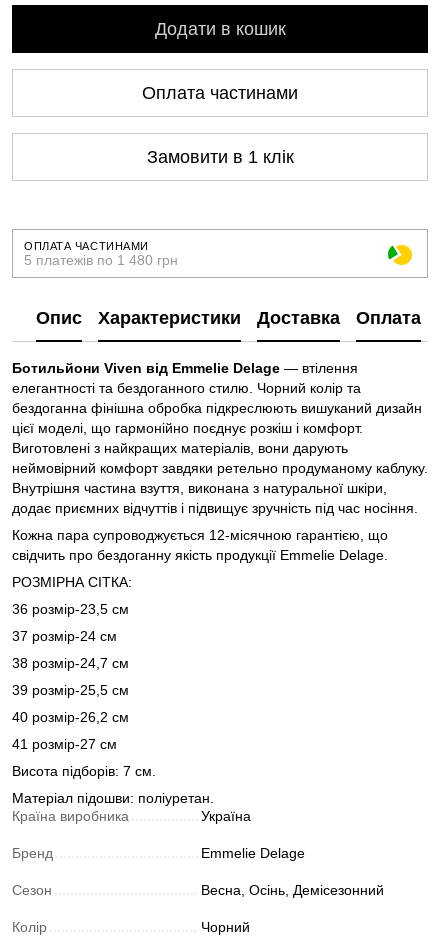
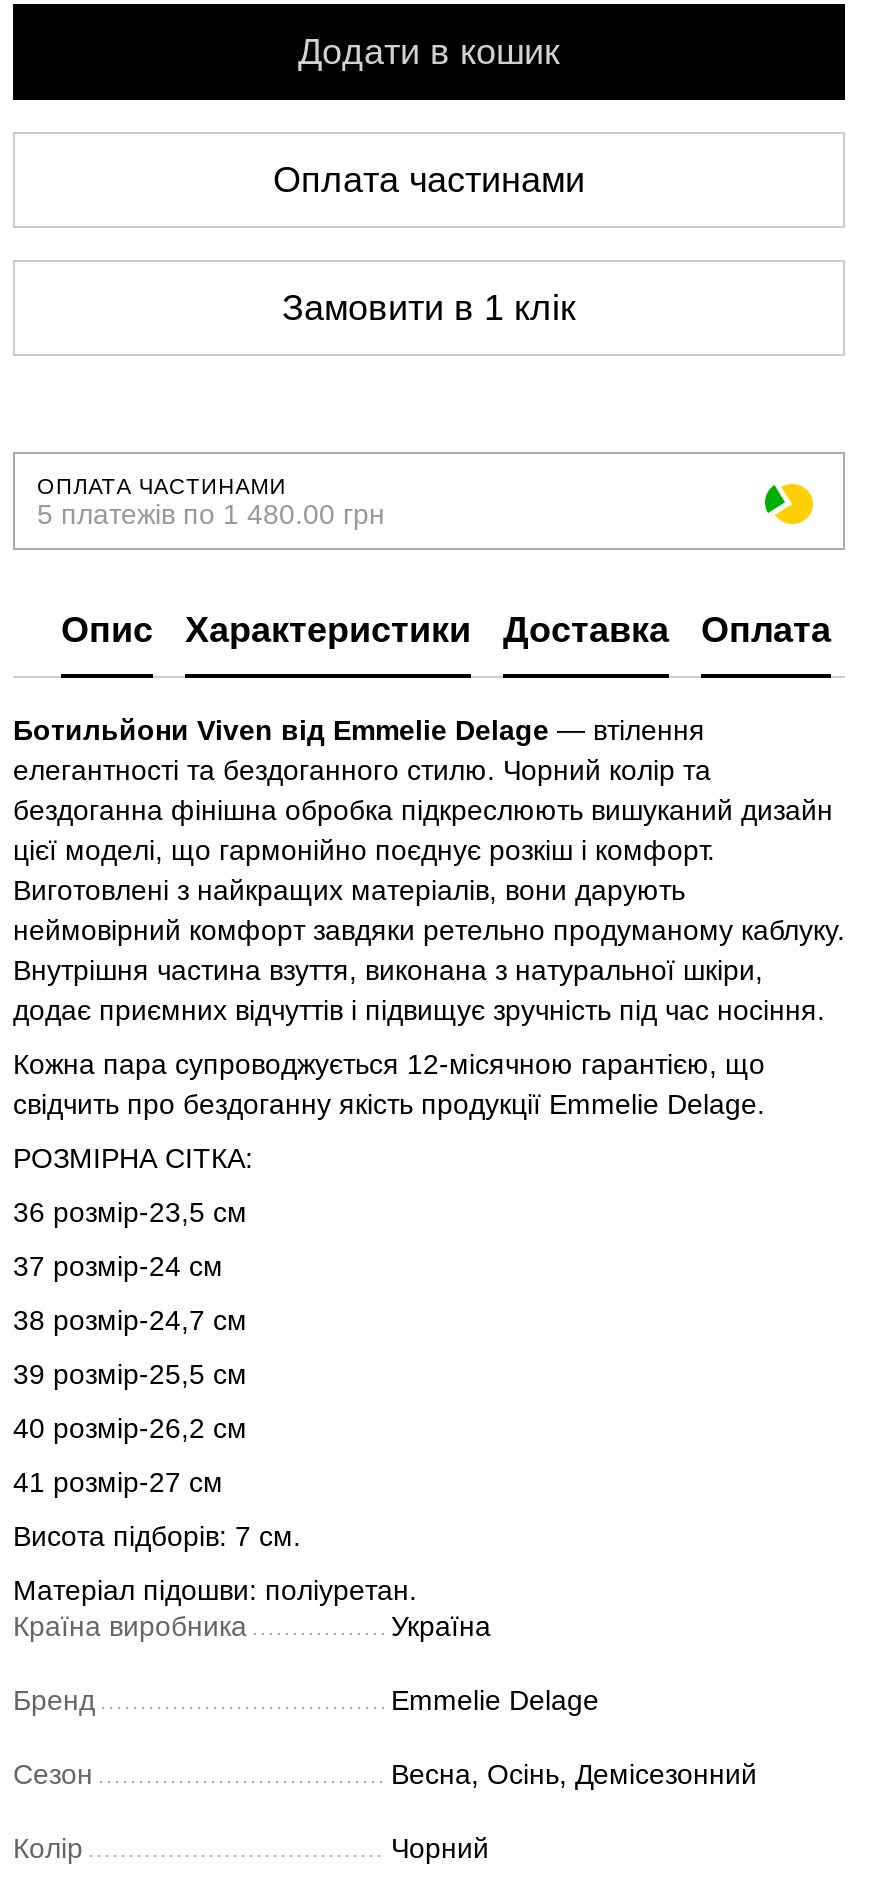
- 5 платежів по 1 480 грн
+ 5 платежів по 1 480.00 грн
